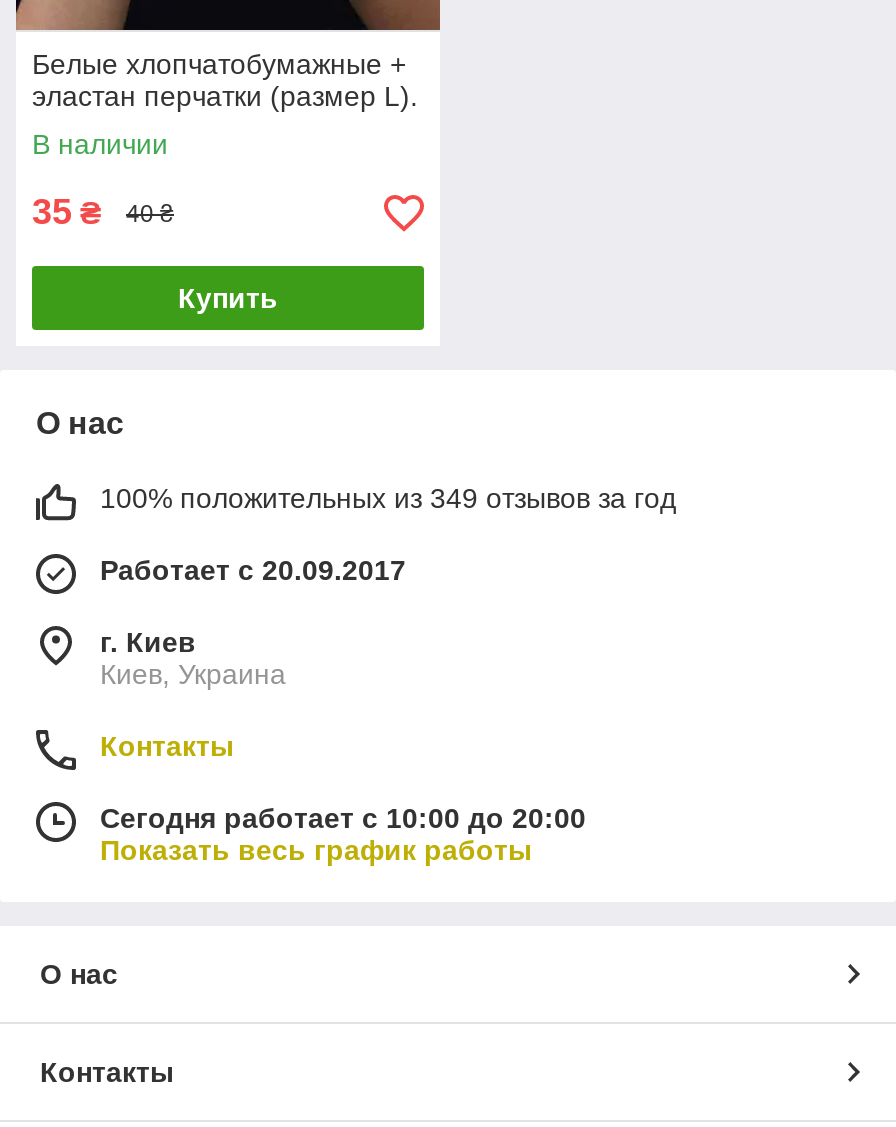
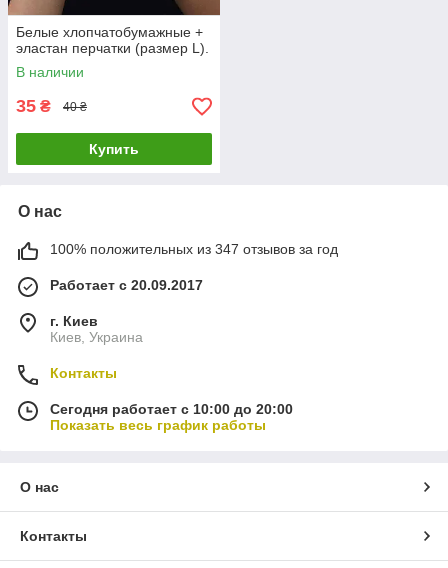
- 100% положительных из 349 отзывов за год
+ 100% положительных из 347 отзывов за год
